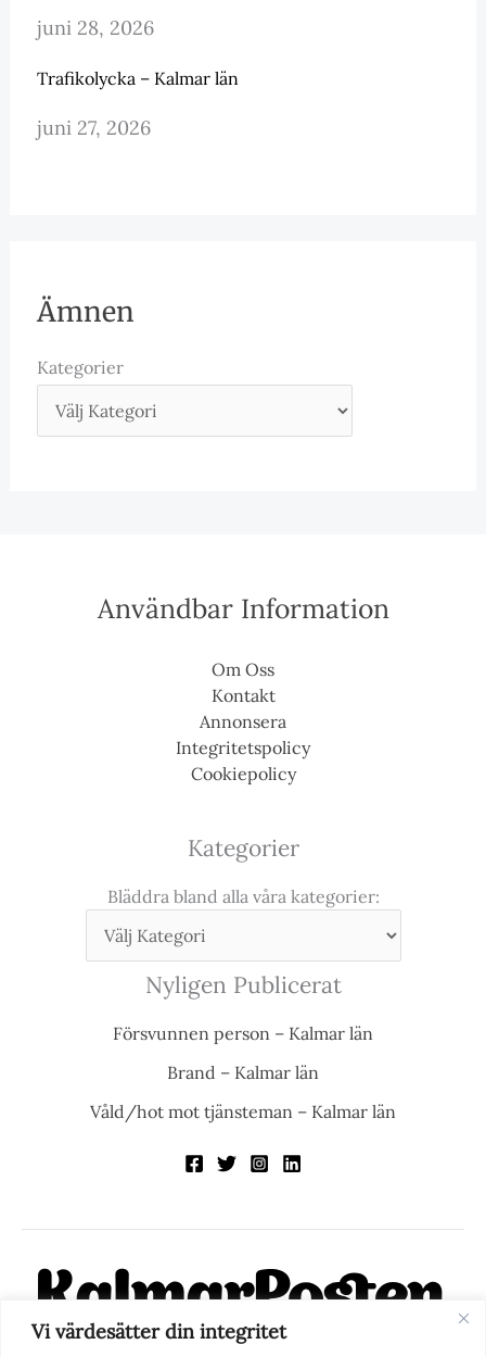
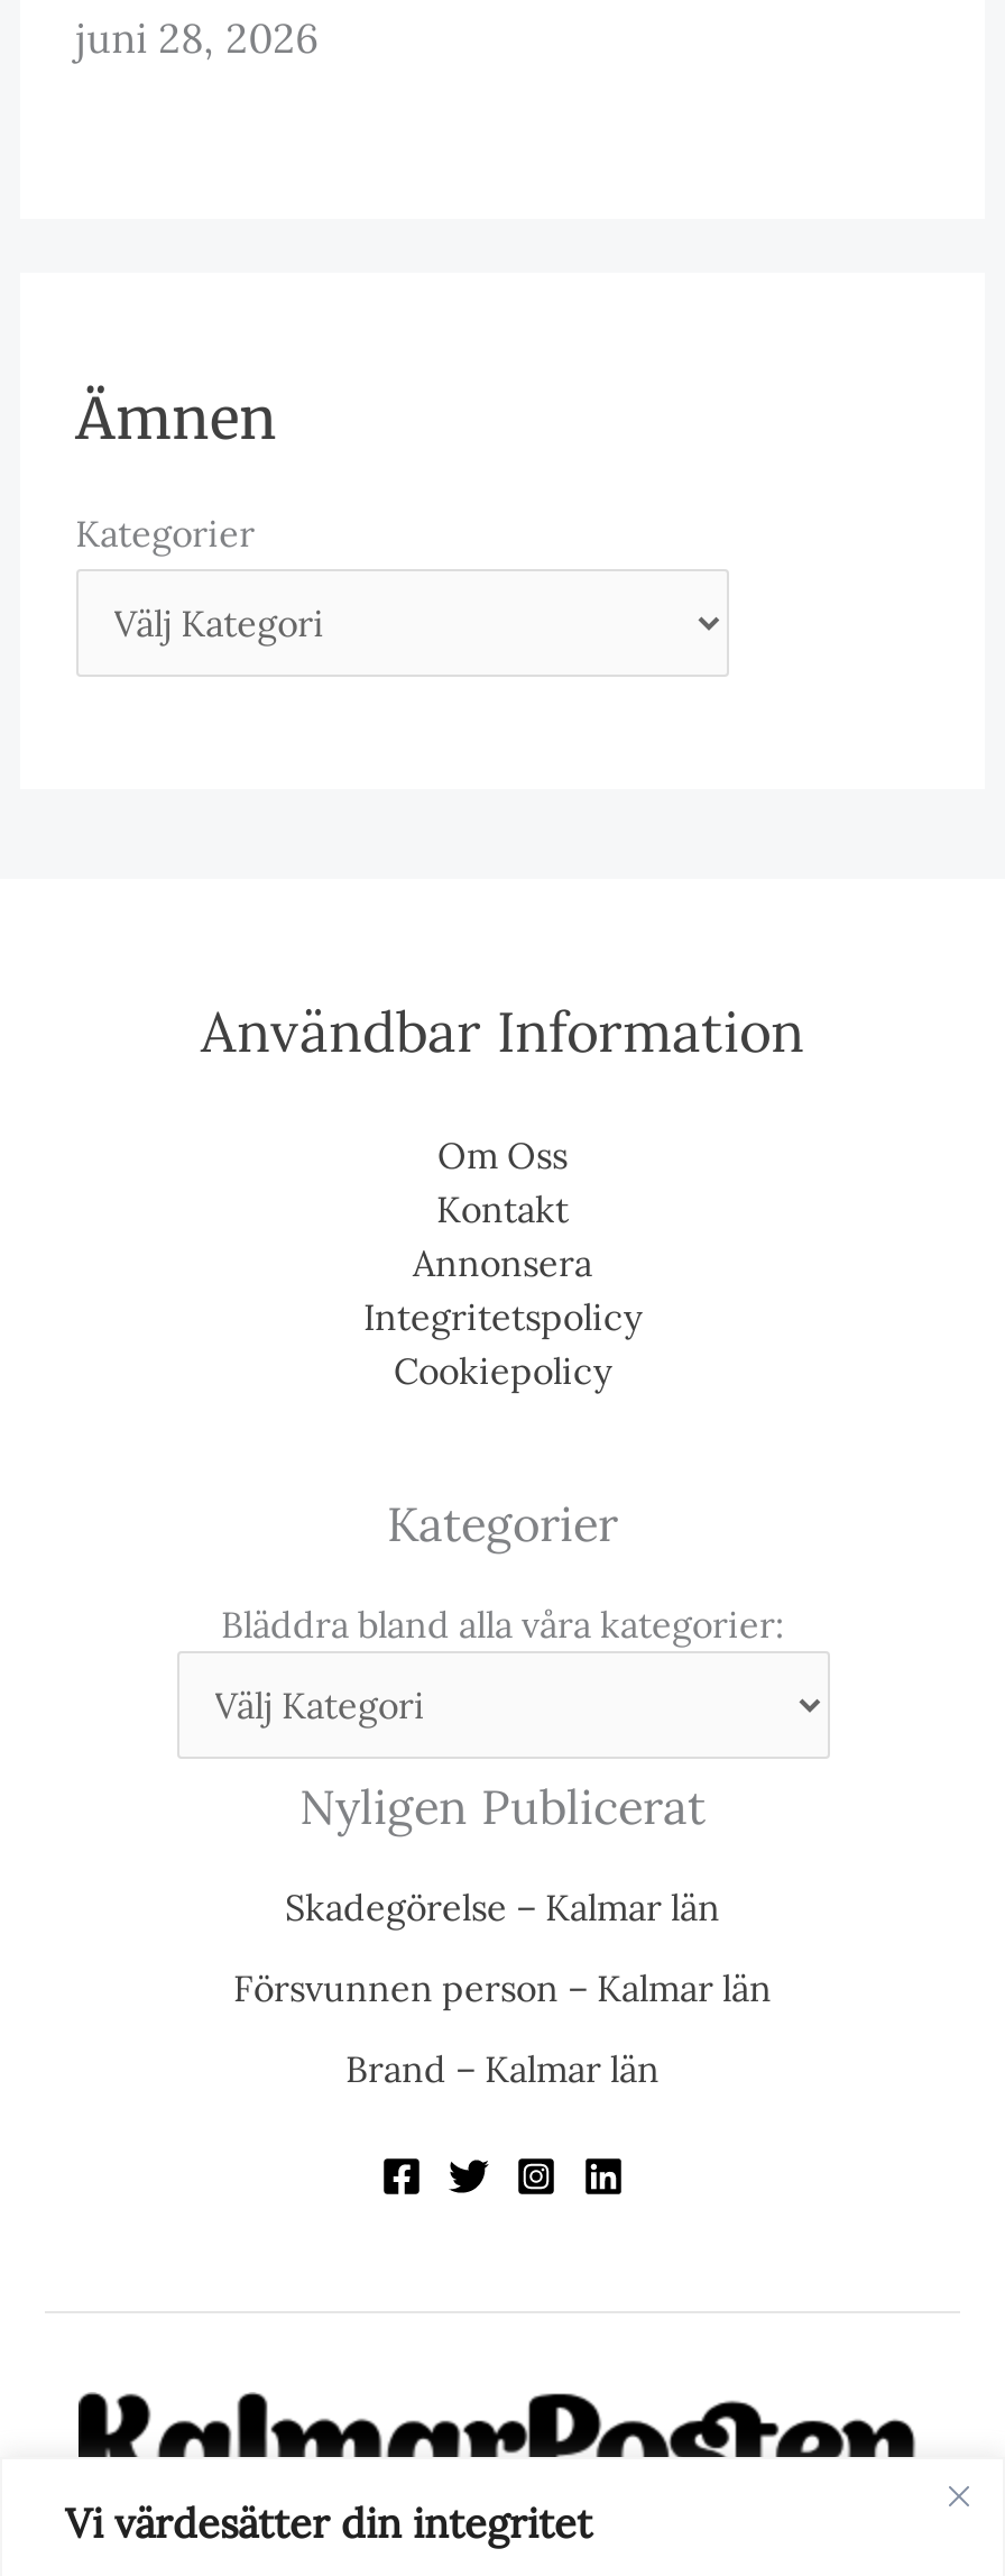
- Trafikolycka – Kalmar län
- juni 27, 2026

+ Skadegörelse – Kalmar län

- Våld/hot mot tjänsteman – Kalmar län
